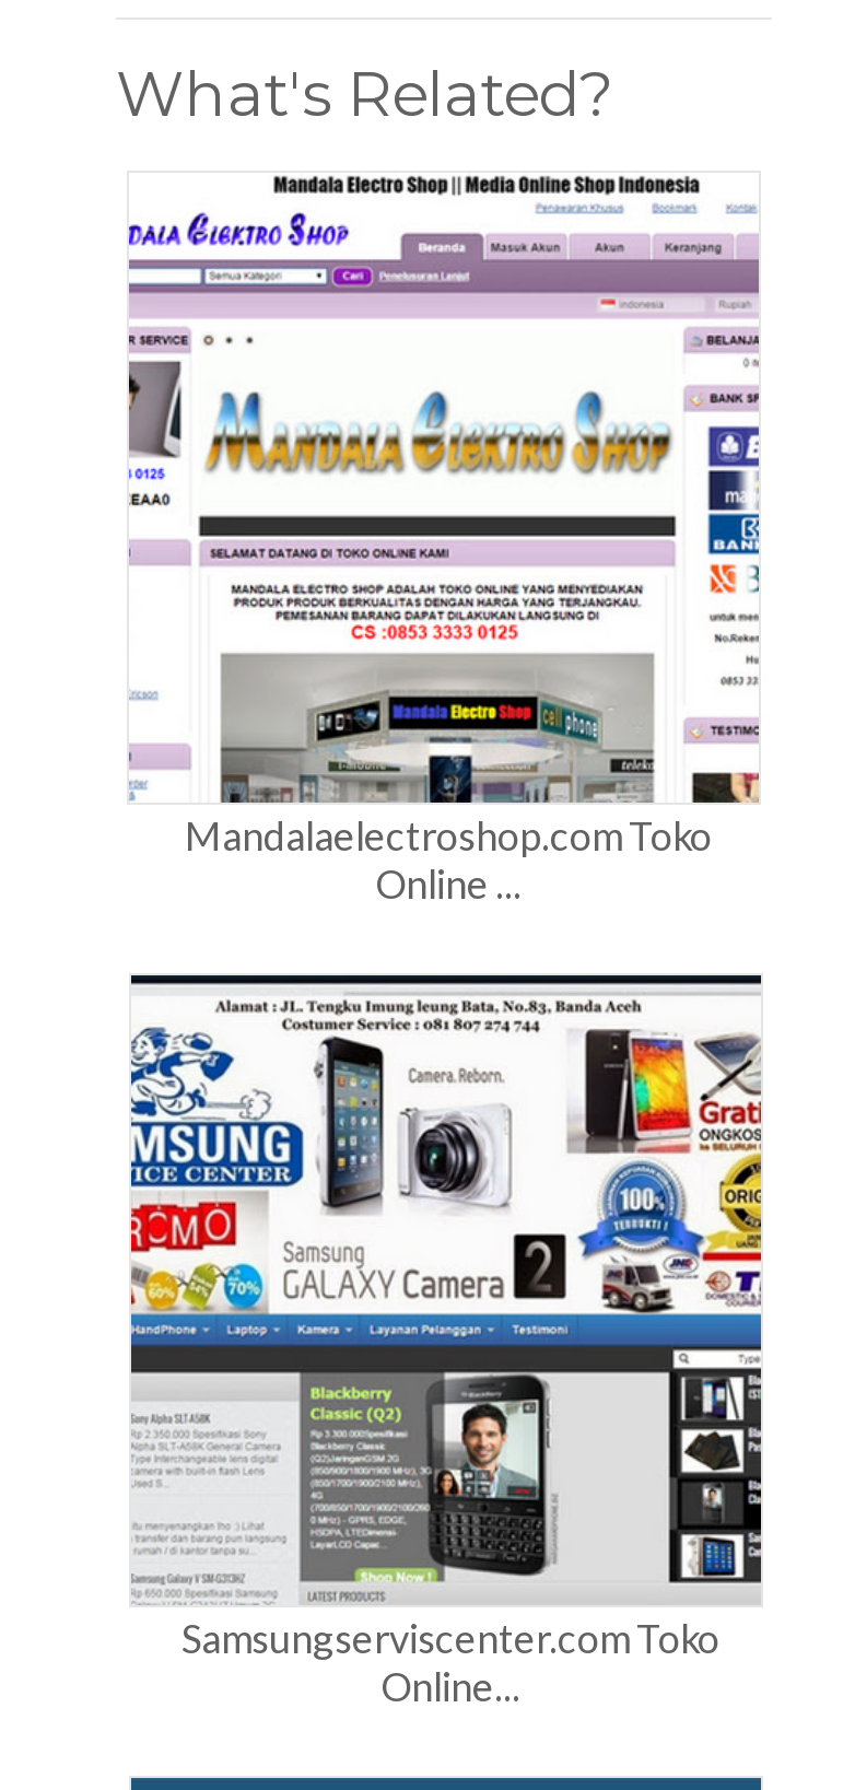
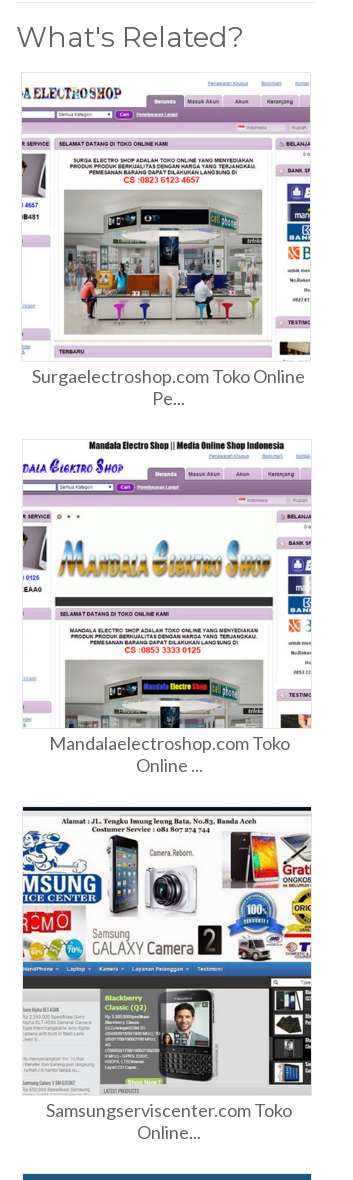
+ [image]
+ Surgaelectroshop.com Toko Online
+ Pe...
